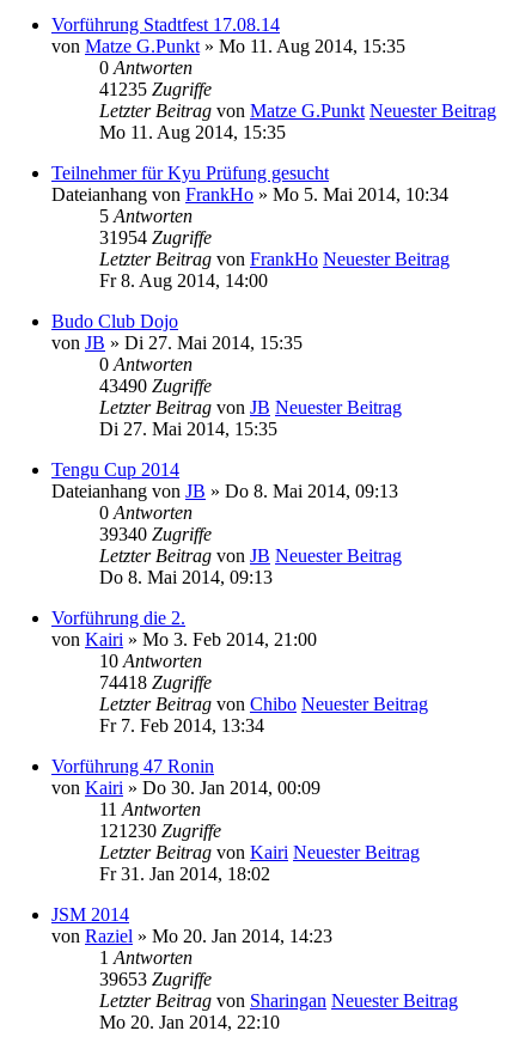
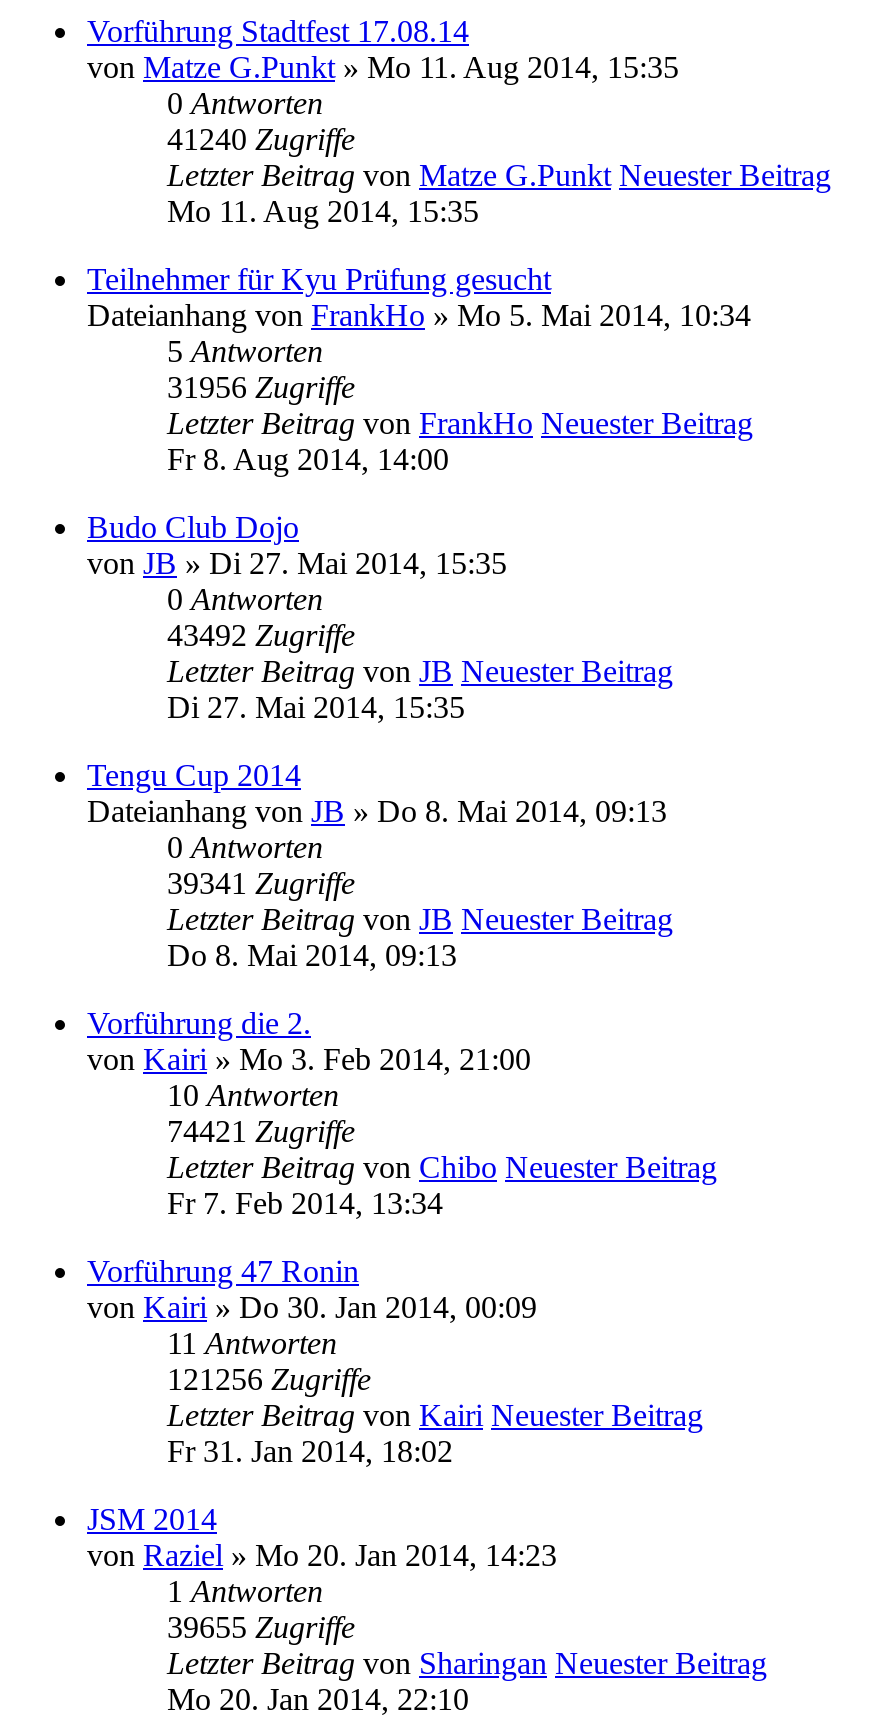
- 41235 Zugriffe
+ 41240 Zugriffe

- 31954 Zugriffe
+ 31956 Zugriffe

- 43490 Zugriffe
+ 43492 Zugriffe

- 39340 Zugriffe
+ 39341 Zugriffe

- 74418 Zugriffe
+ 74421 Zugriffe

- 121230 Zugriffe
+ 121256 Zugriffe

- 39653 Zugriffe
+ 39655 Zugriffe
